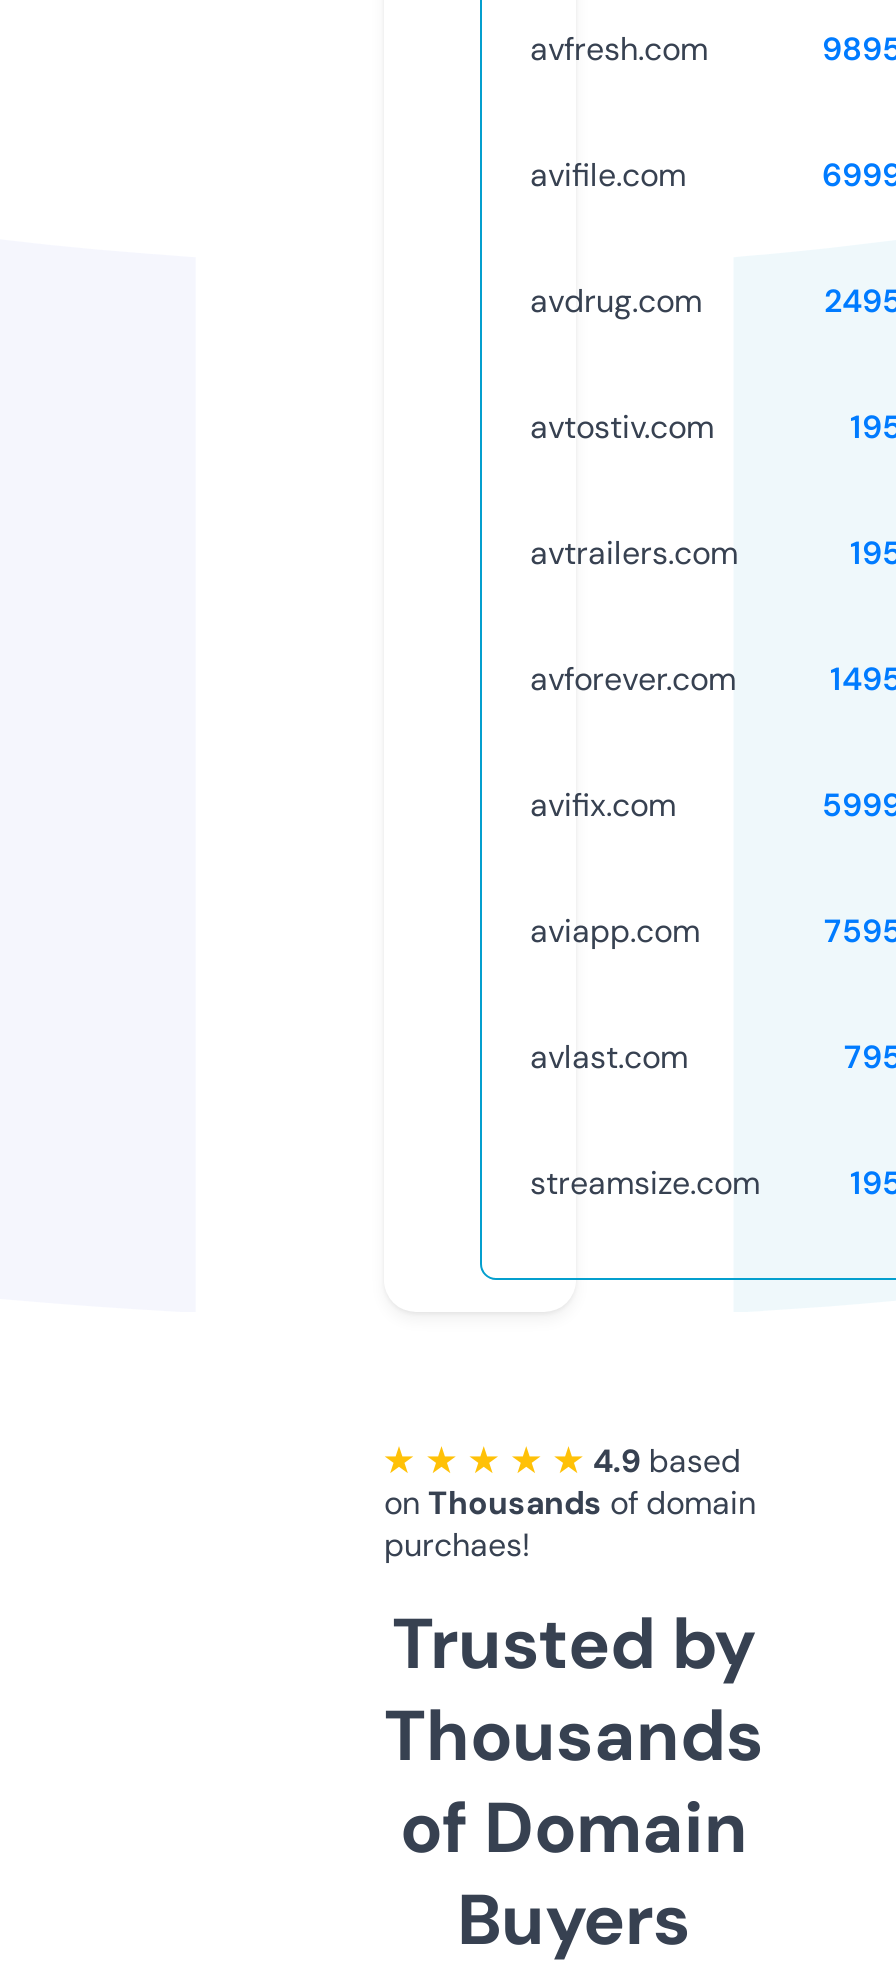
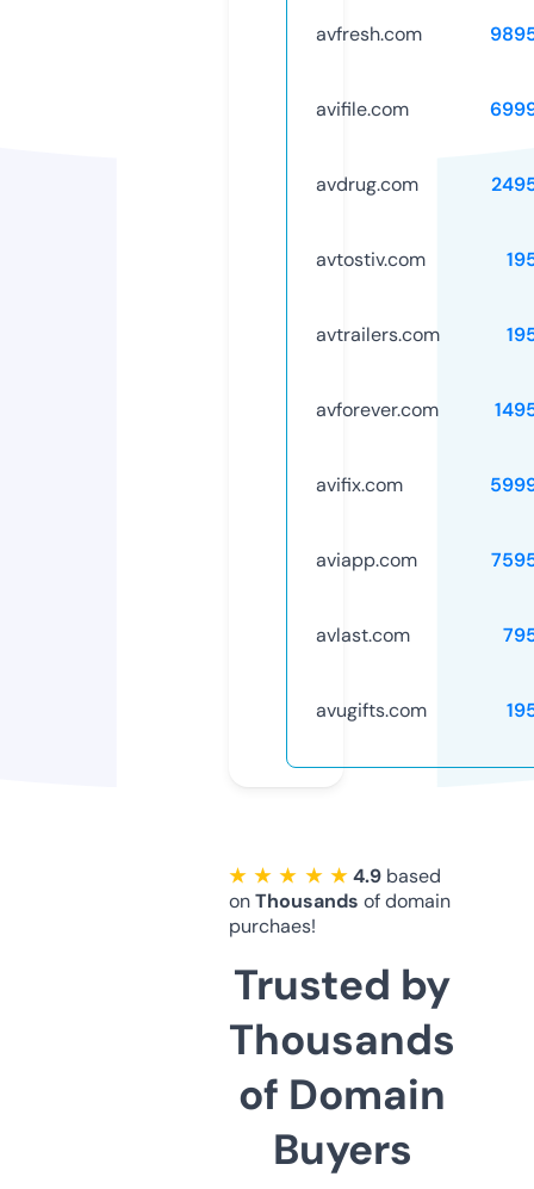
- streamsize.com
+ avugifts.com
